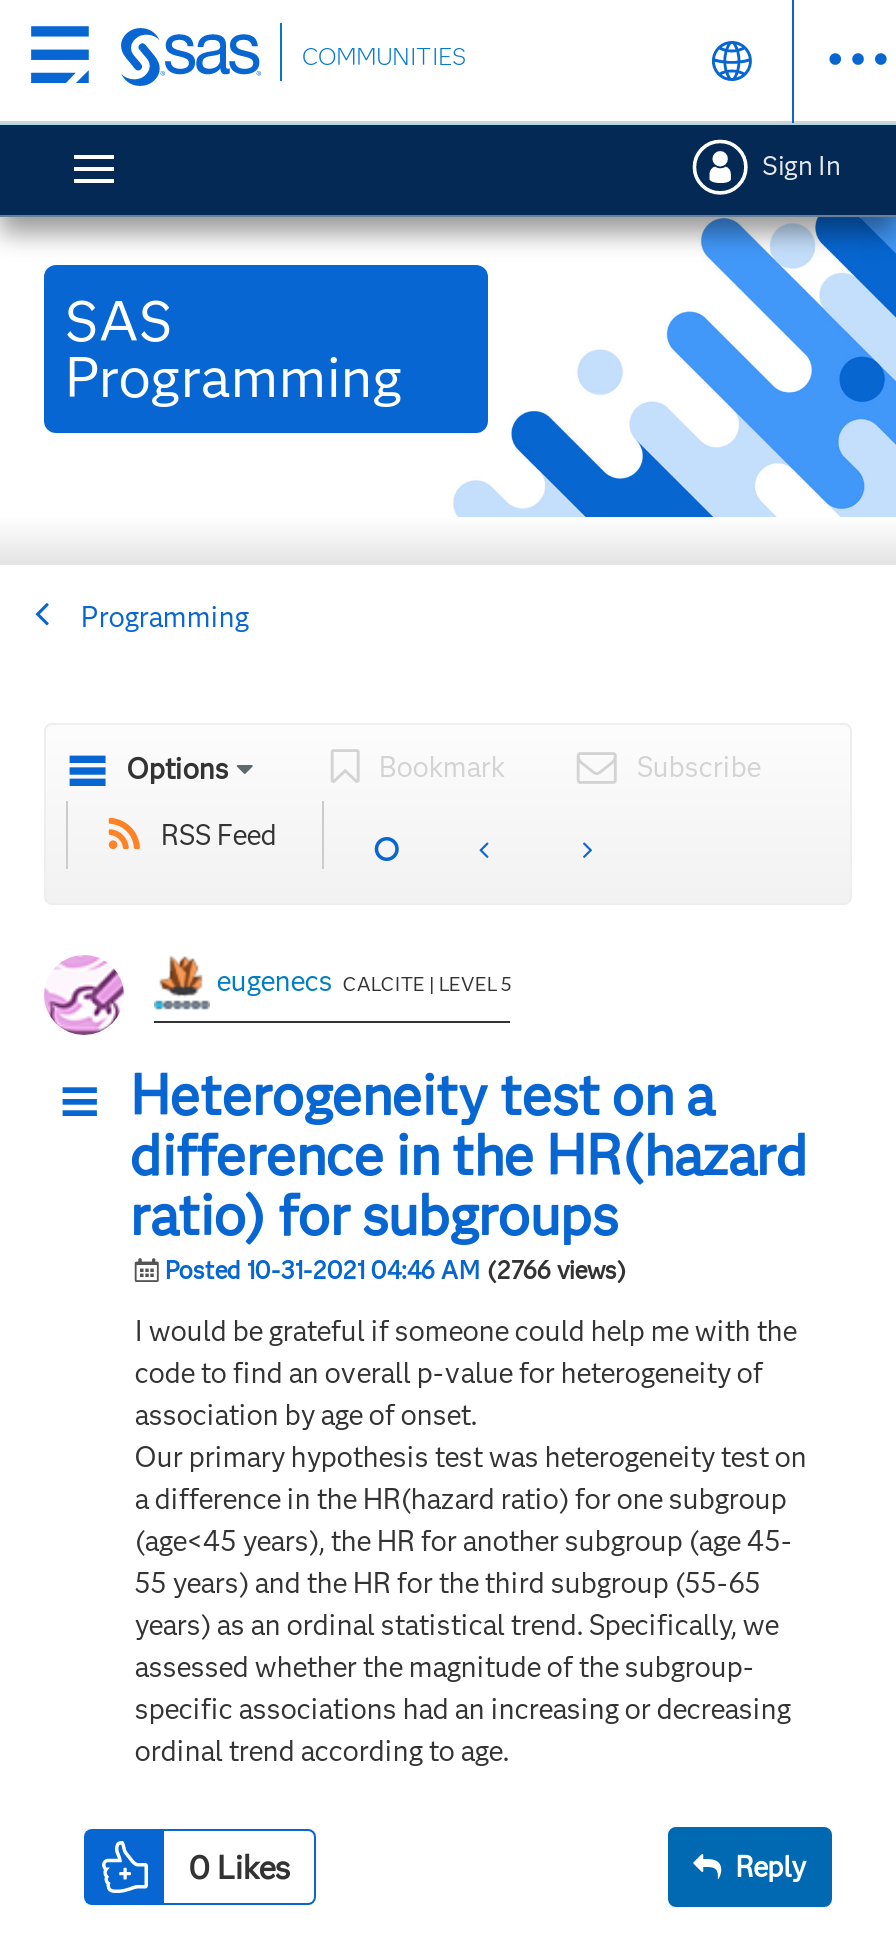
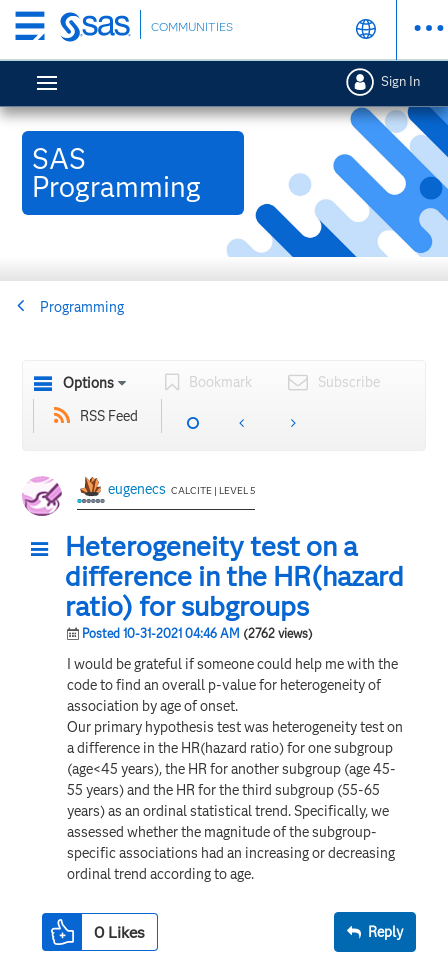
- Posted 10-31-2021 04:46 AM (2766 views)
+ Posted 10-31-2021 04:46 AM (2762 views)
